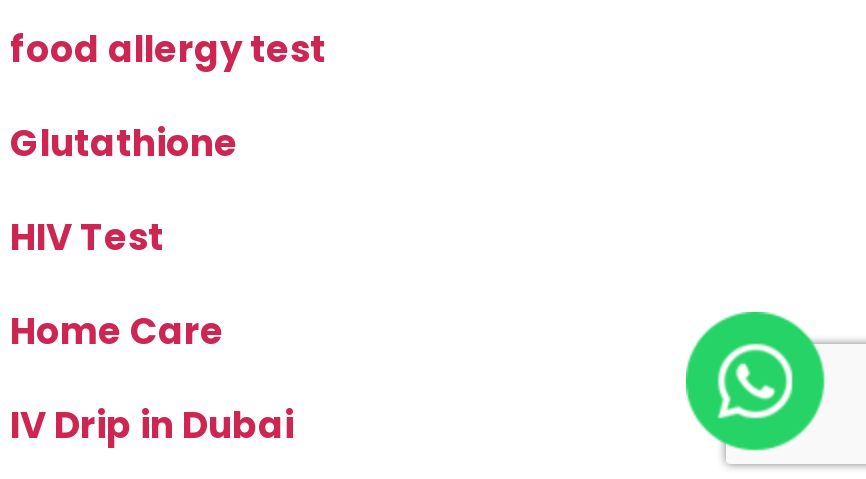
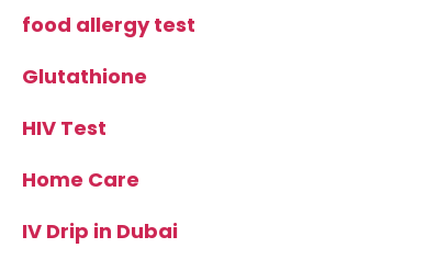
- [image]
